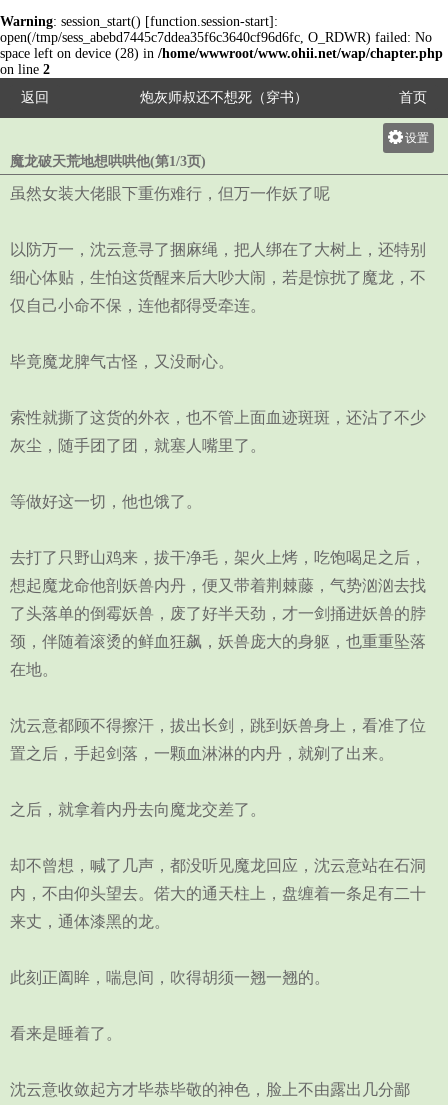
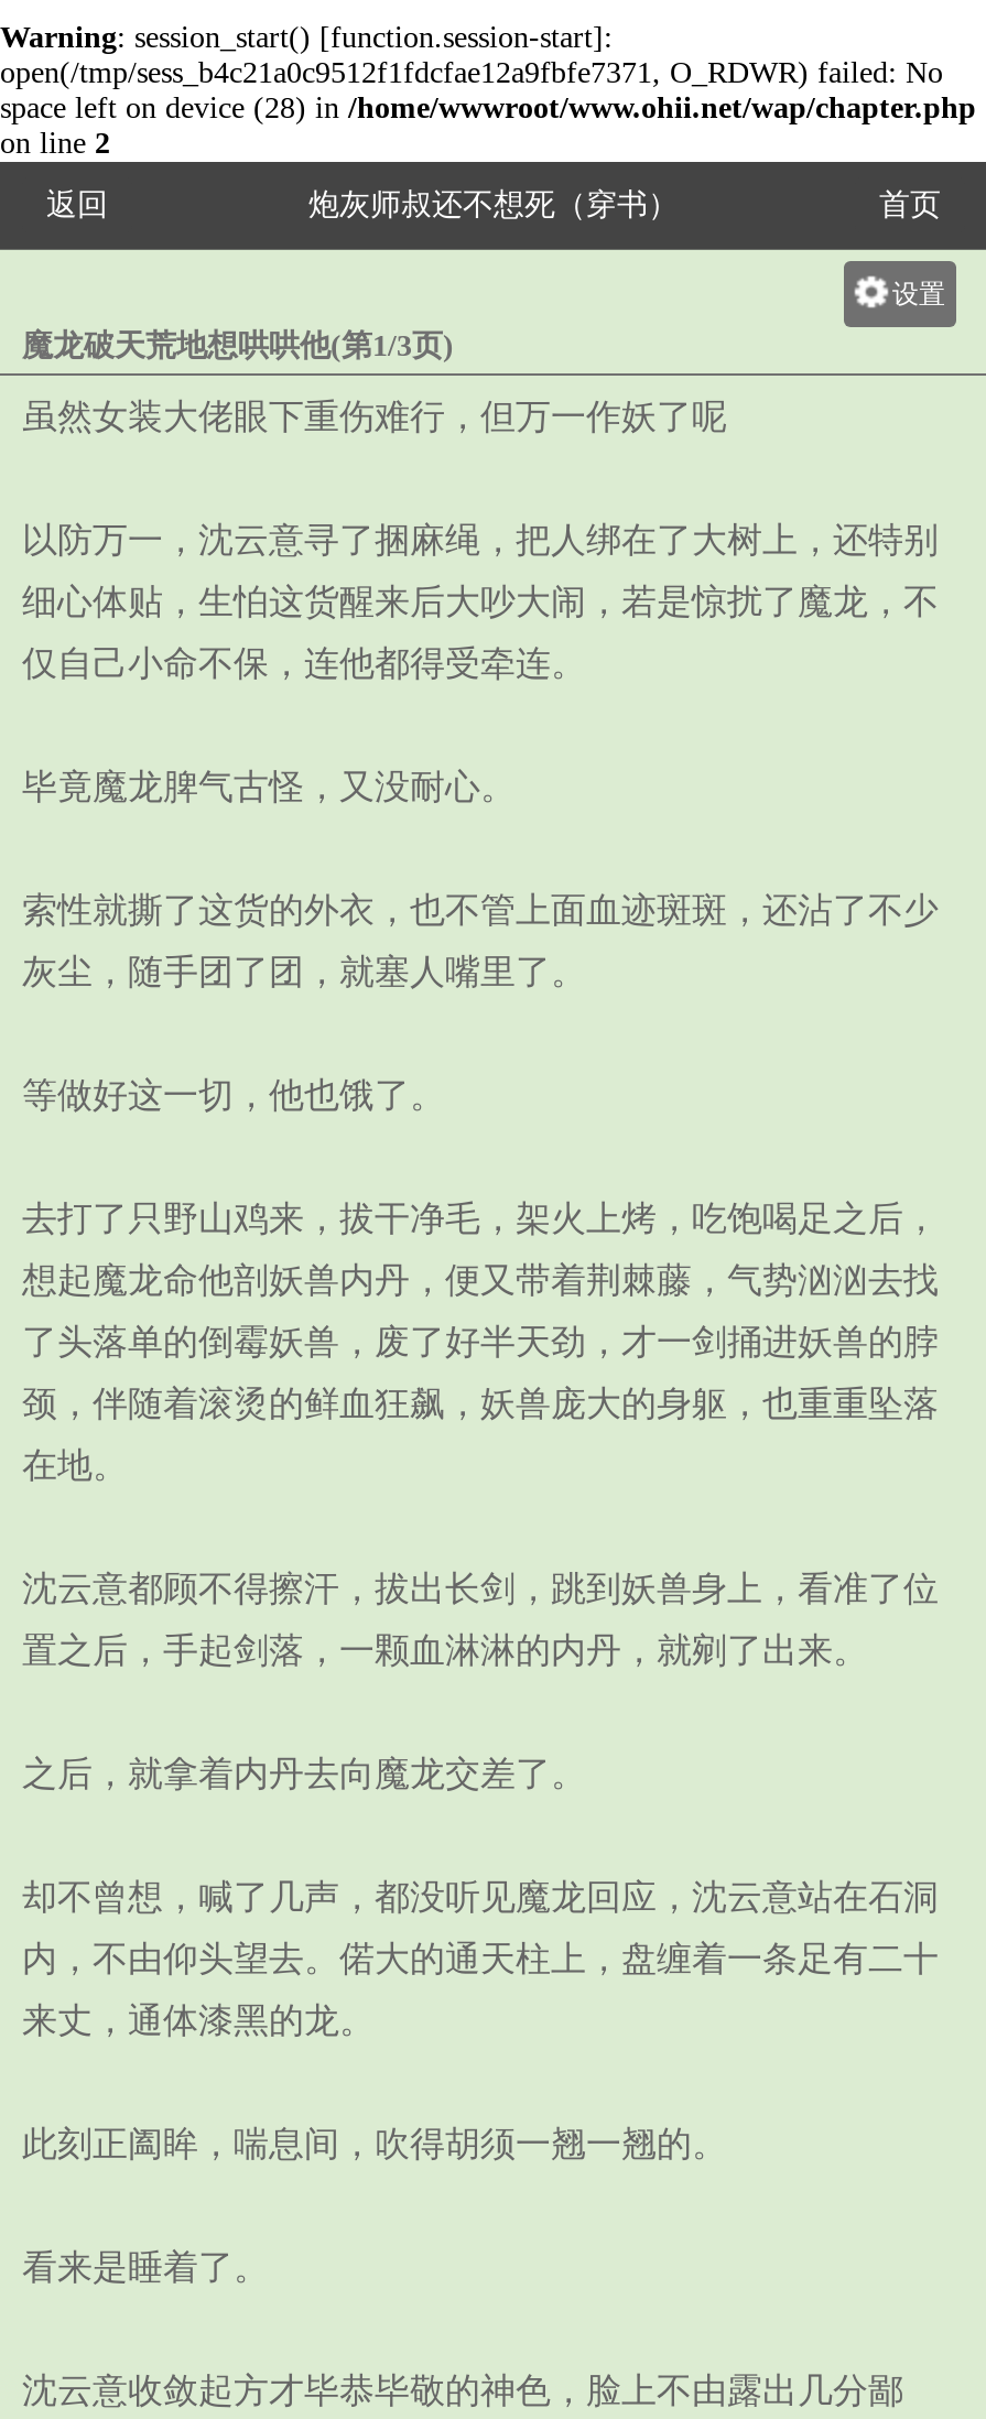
- open(/tmp/sess_abebd7445c7ddea35f6c3640cf96d6fc, O_RDWR) failed: No
+ open(/tmp/sess_b4c21a0c9512f1fdcfae12a9fbfe7371, O_RDWR) failed: No
